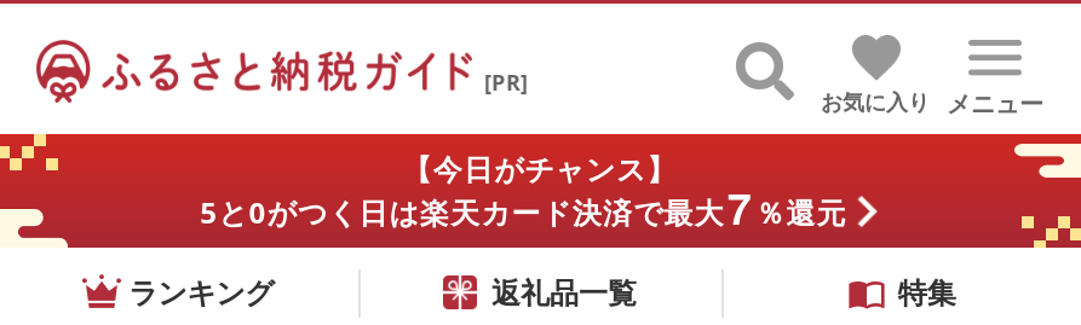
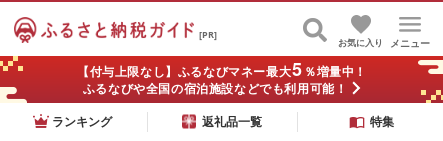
- 【今日がチャンス】
- 5と0がつく日は楽天カード決済で最大7％還元
+ 【付与上限なし】ふるなびマネー最大5％増量中！
+ ふるなびや全国の宿泊施設などでも利用可能！
